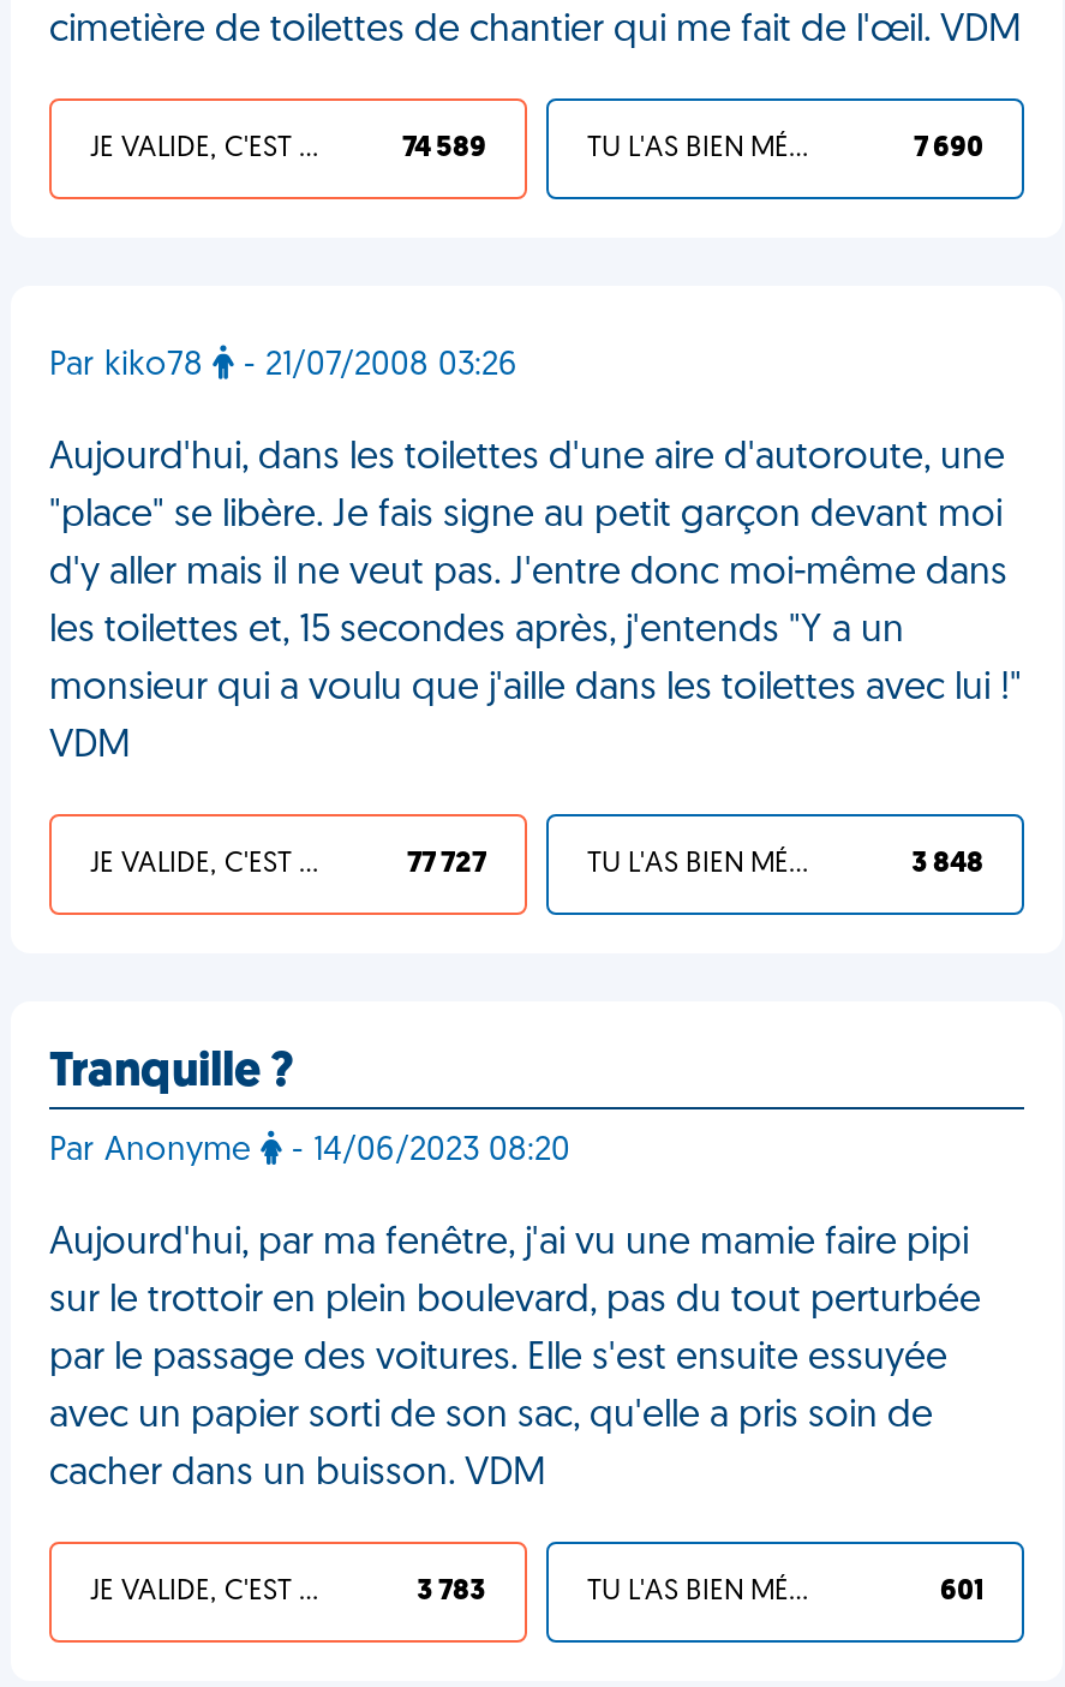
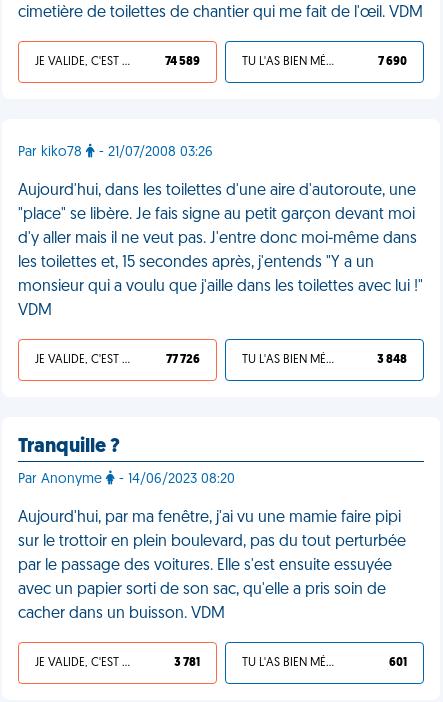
- 77 727
+ 77 726

- 3 783
+ 3 781
